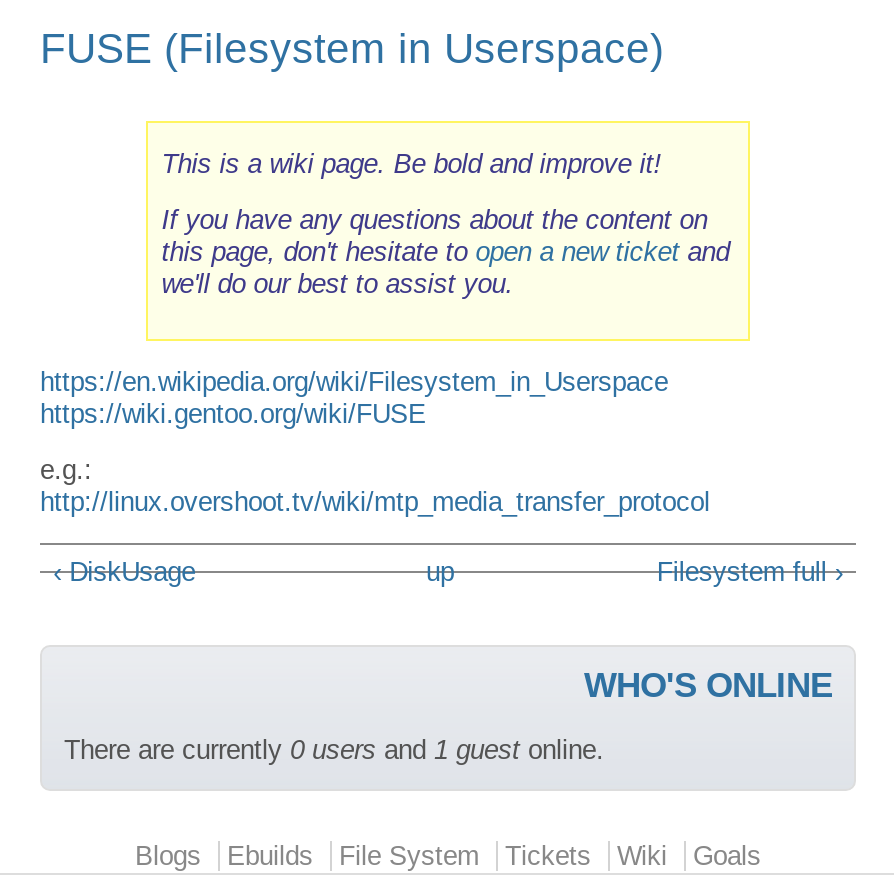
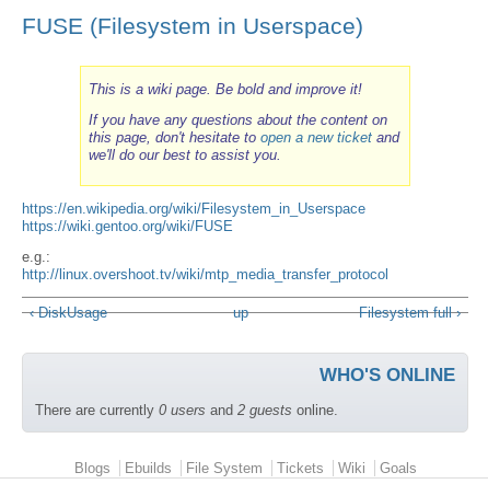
- There are currently 0 users and 1 guest online.
+ There are currently 0 users and 2 guests online.
